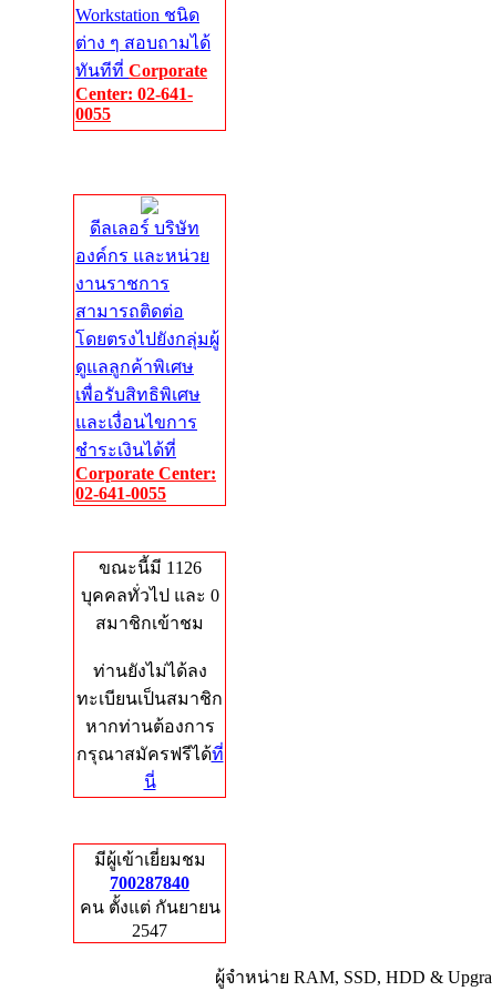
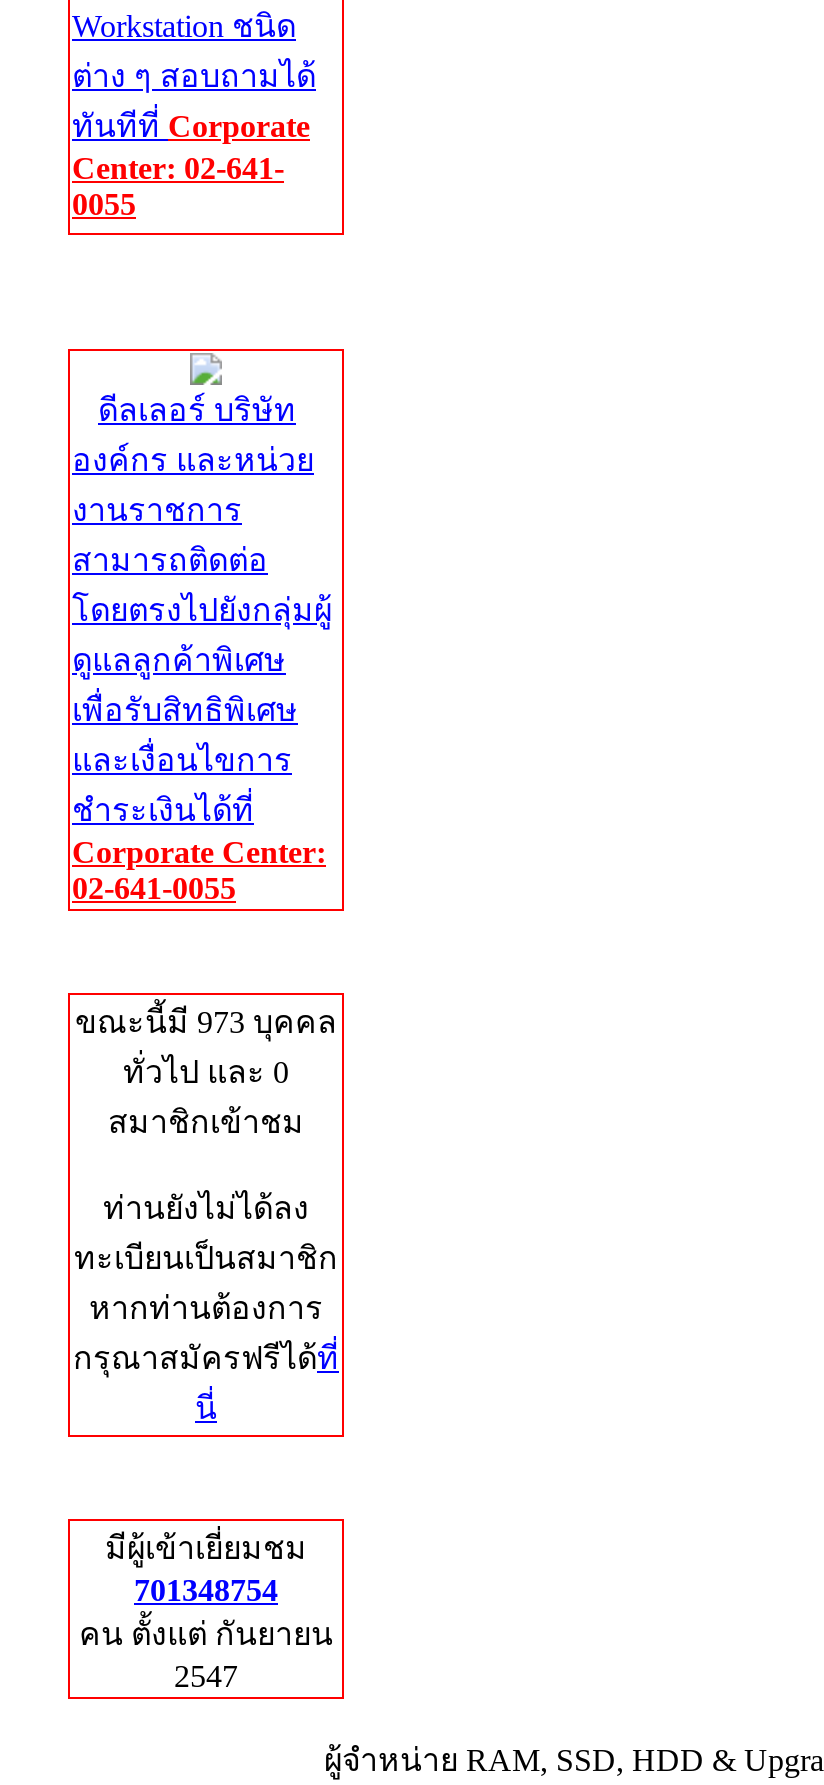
- ขณะนี้มี 1126
+ ขณะนี้มี 973 บุคคล

- บุคคลทั่วไป และ 0
+ ทั่วไป และ 0

- 700287840
+ 701348754
